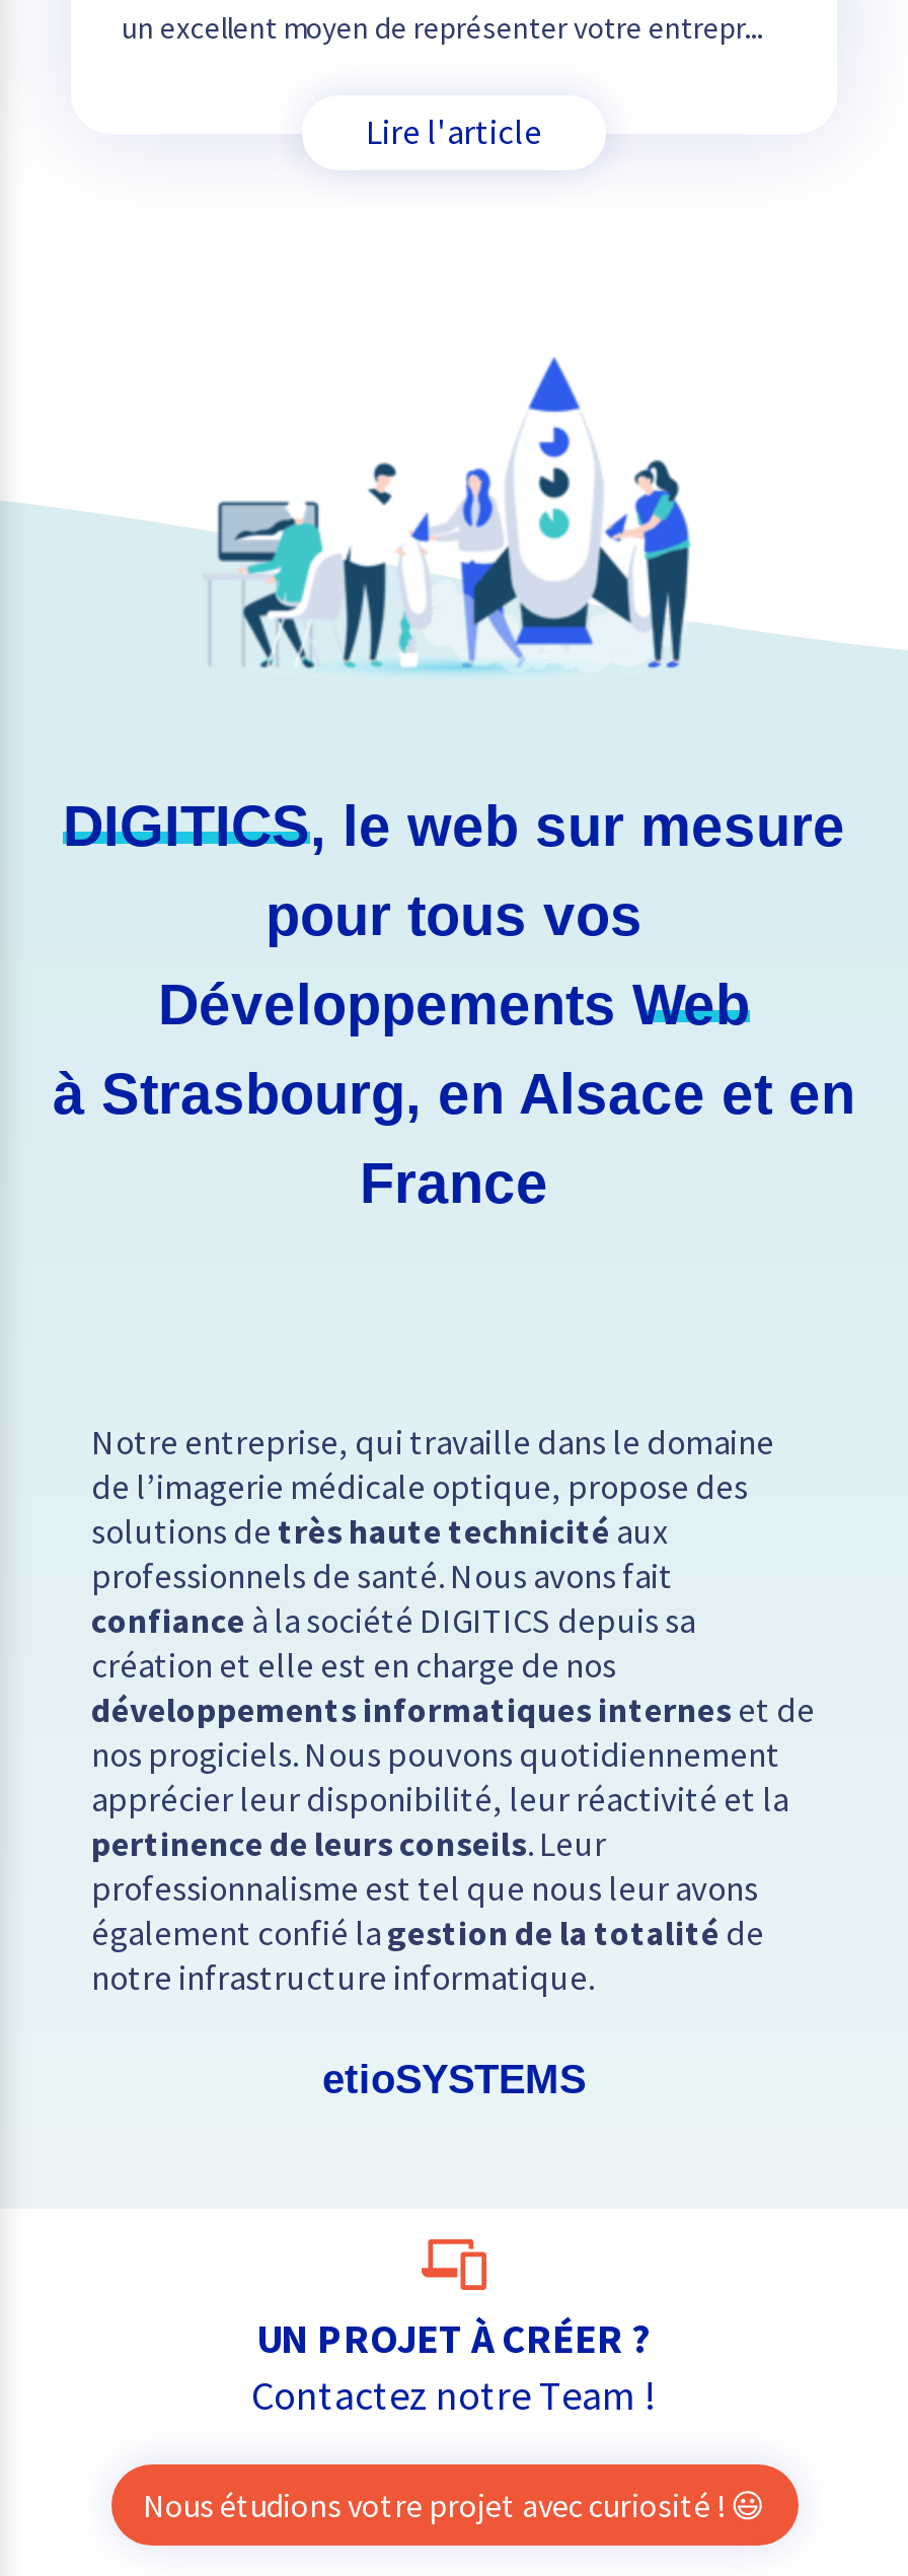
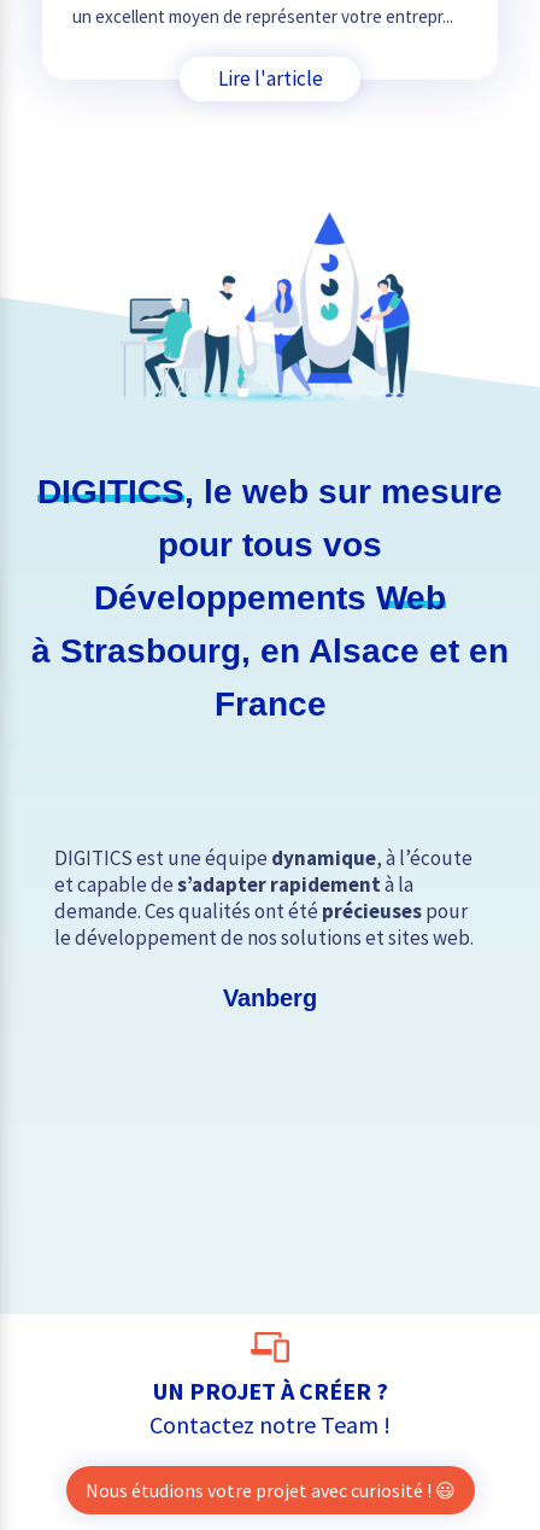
- Notre entreprise, qui travaille dans le domaine
- de l’imagerie médicale optique, propose des
- solutions de très haute technicité aux
- professionnels de santé. Nous avons fait
- confiance à la société DIGITICS depuis sa
- création et elle est en charge de nos
- développements informatiques internes et de
- nos progiciels. Nous pouvons quotidiennement
- apprécier leur disponibilité, leur réactivité et la
- pertinence de leurs conseils. Leur
- professionnalisme est tel que nous leur avons
- également confié la gestion de la totalité de
- notre infrastructure informatique.
+ DIGITICS est une équipe dynamique, à l’écoute
+ et capable de s’adapter rapidement à la
+ demande. Ces qualités ont été précieuses pour
+ le développement de nos solutions et sites web.

- etioSYSTEMS
+ Vanberg
